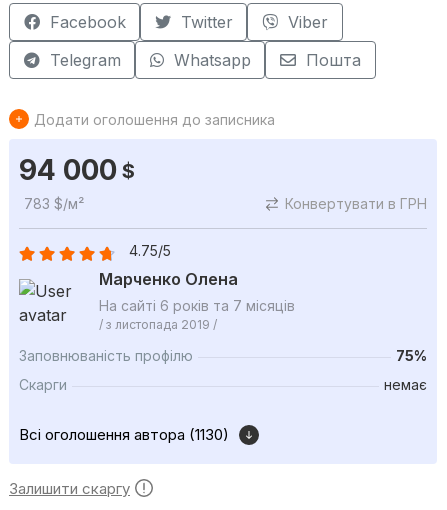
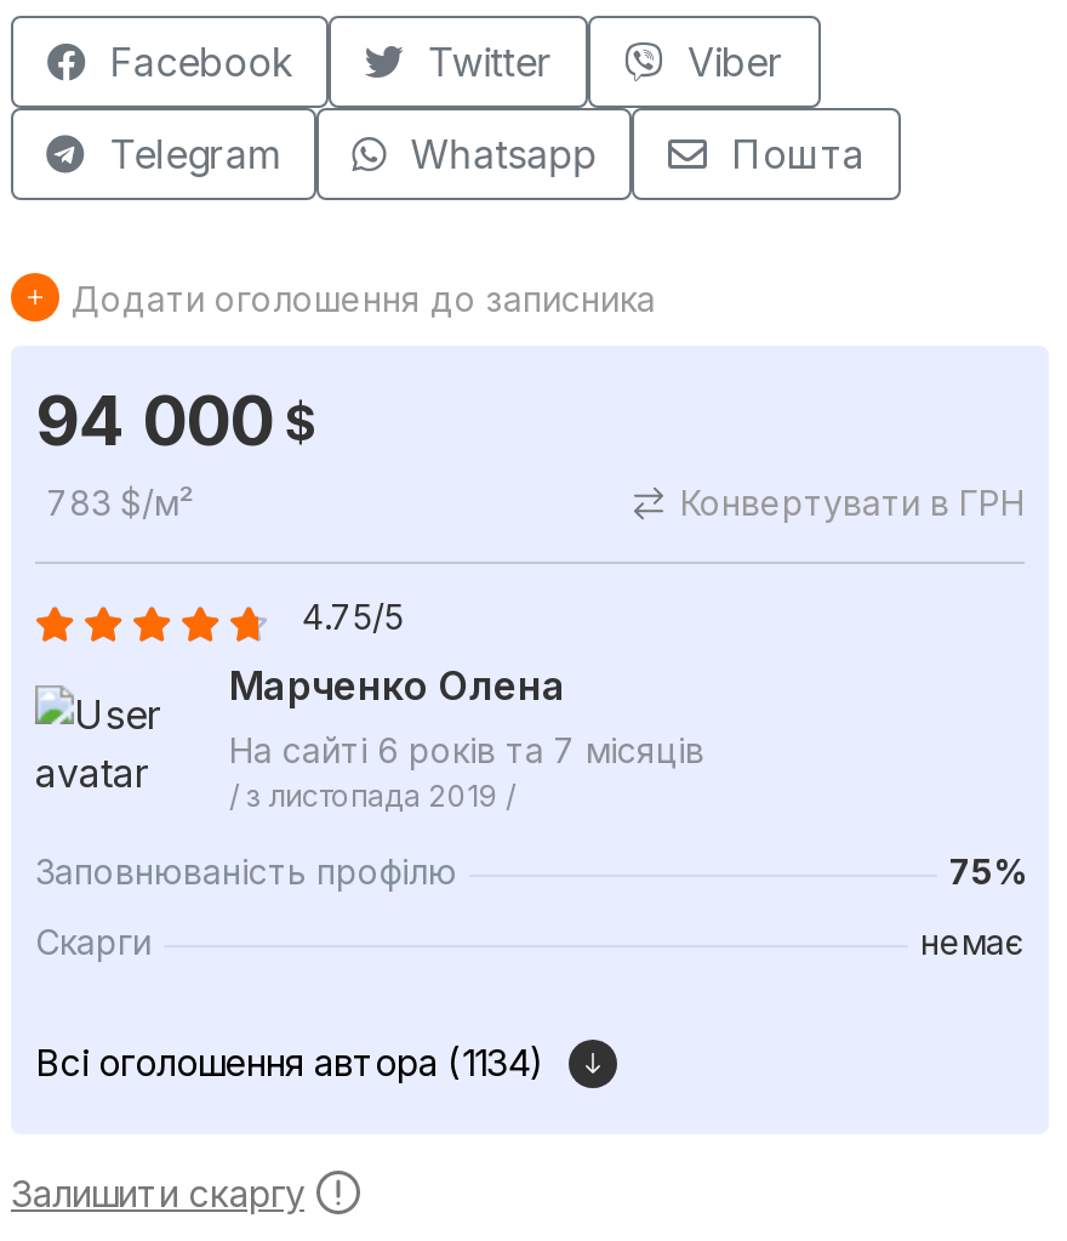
- Всі оголошення автора (1130)
+ Всі оголошення автора (1134)
